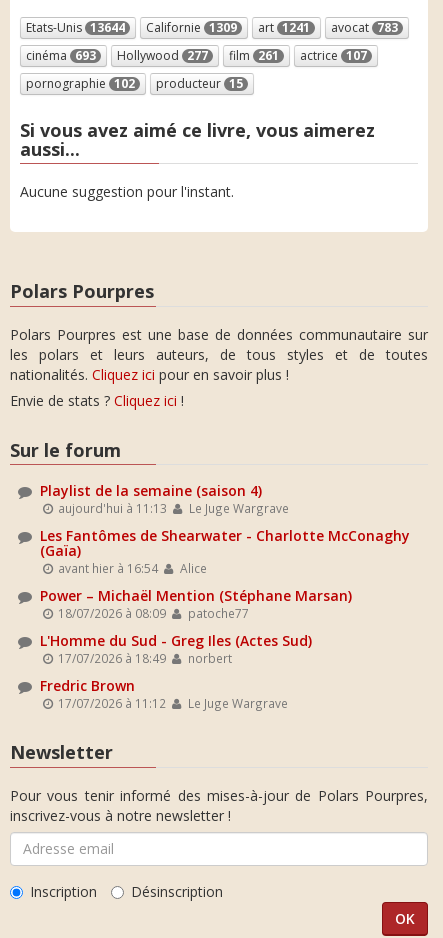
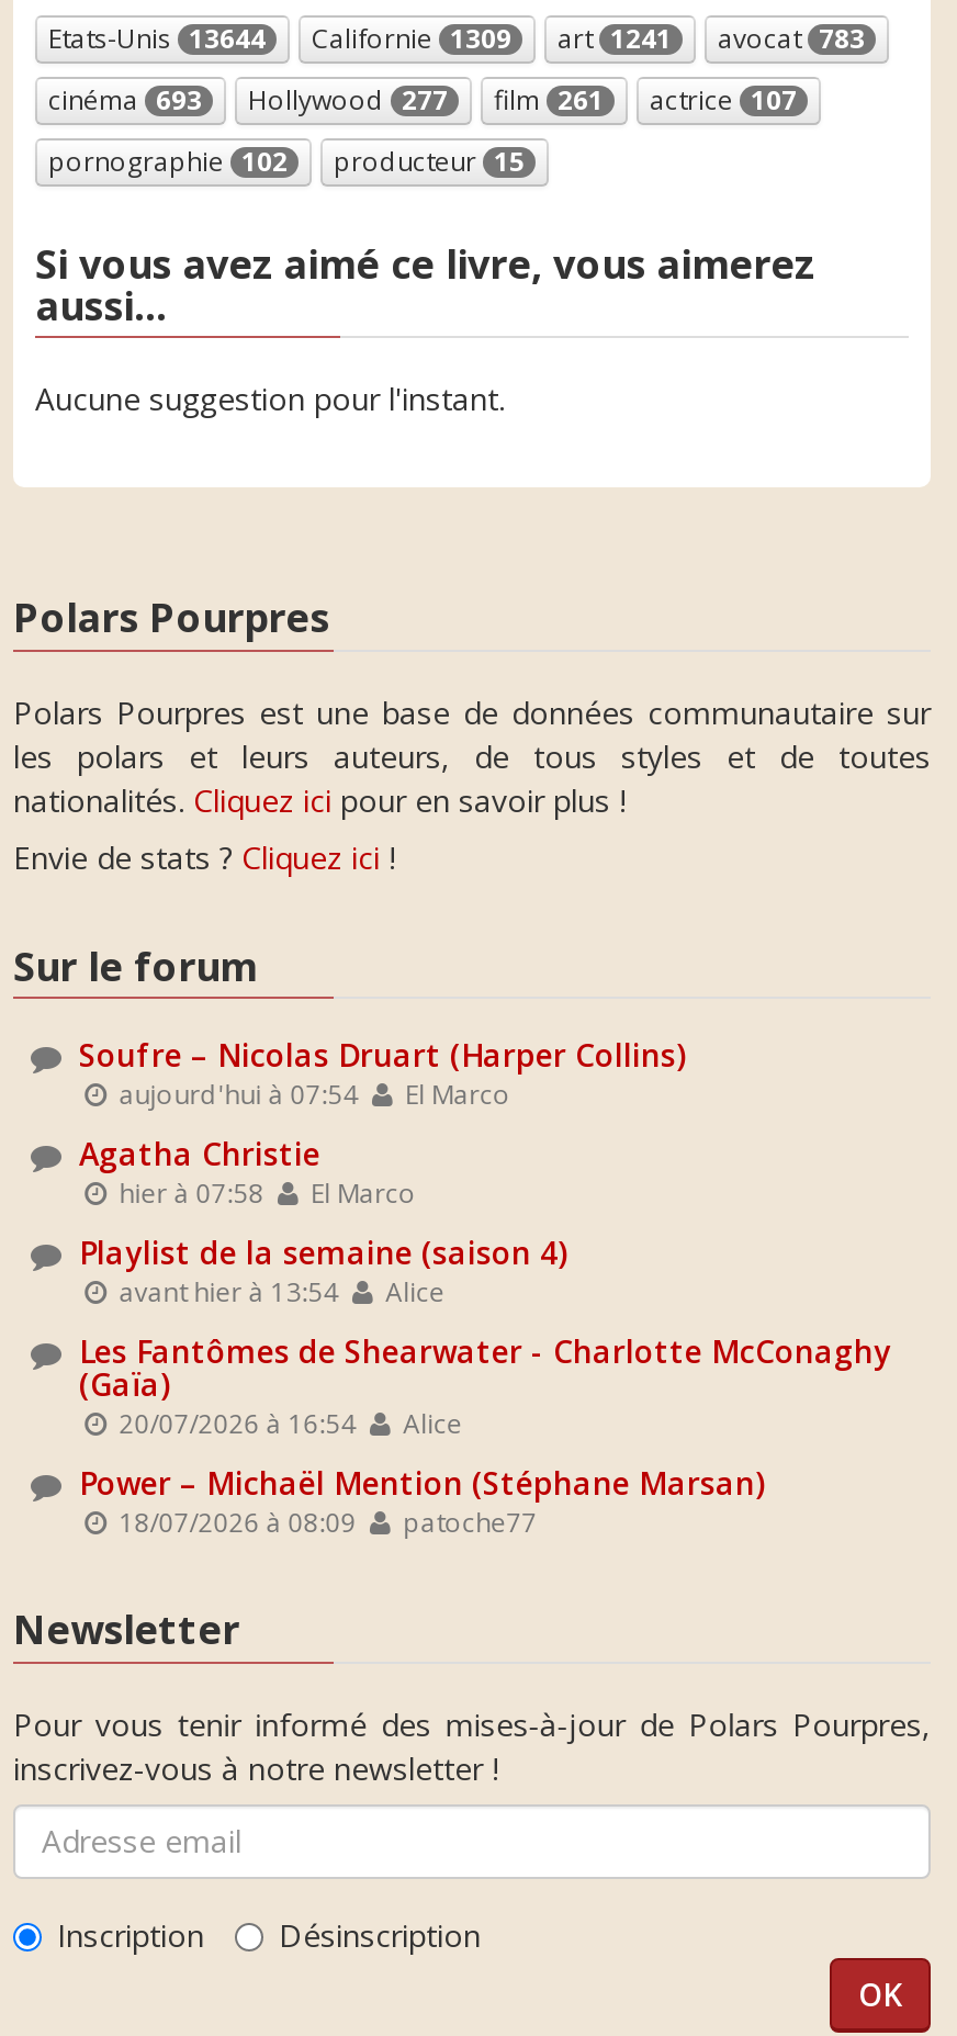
+ Soufre – Nicolas Druart (Harper Collins)
+ aujourd'hui à 07:54
+ El Marco
+ Agatha Christie
+ hier à 07:58
+ El Marco

moved down: Playlist de la semaine (saison 4)

- aujourd'hui à 11:13
- Le Juge Wargrave
+ avant hier à 13:54
+ Alice

moved down: Les Fantômes de Shearwater - Charlotte McConaghy | (Gaïa) | Alice | Power – Michaël Mention (Stéphane Marsan) | 18/07/2026 à 08:09 | patoche77

- avant hier à 16:54 Alice
+ 20/07/2026 à 16:54 Alice

- L'Homme du Sud - Greg Iles (Actes Sud)
- 17/07/2026 à 18:49
- norbert
- Fredric Brown
- 17/07/2026 à 11:12
- Le Juge Wargrave
